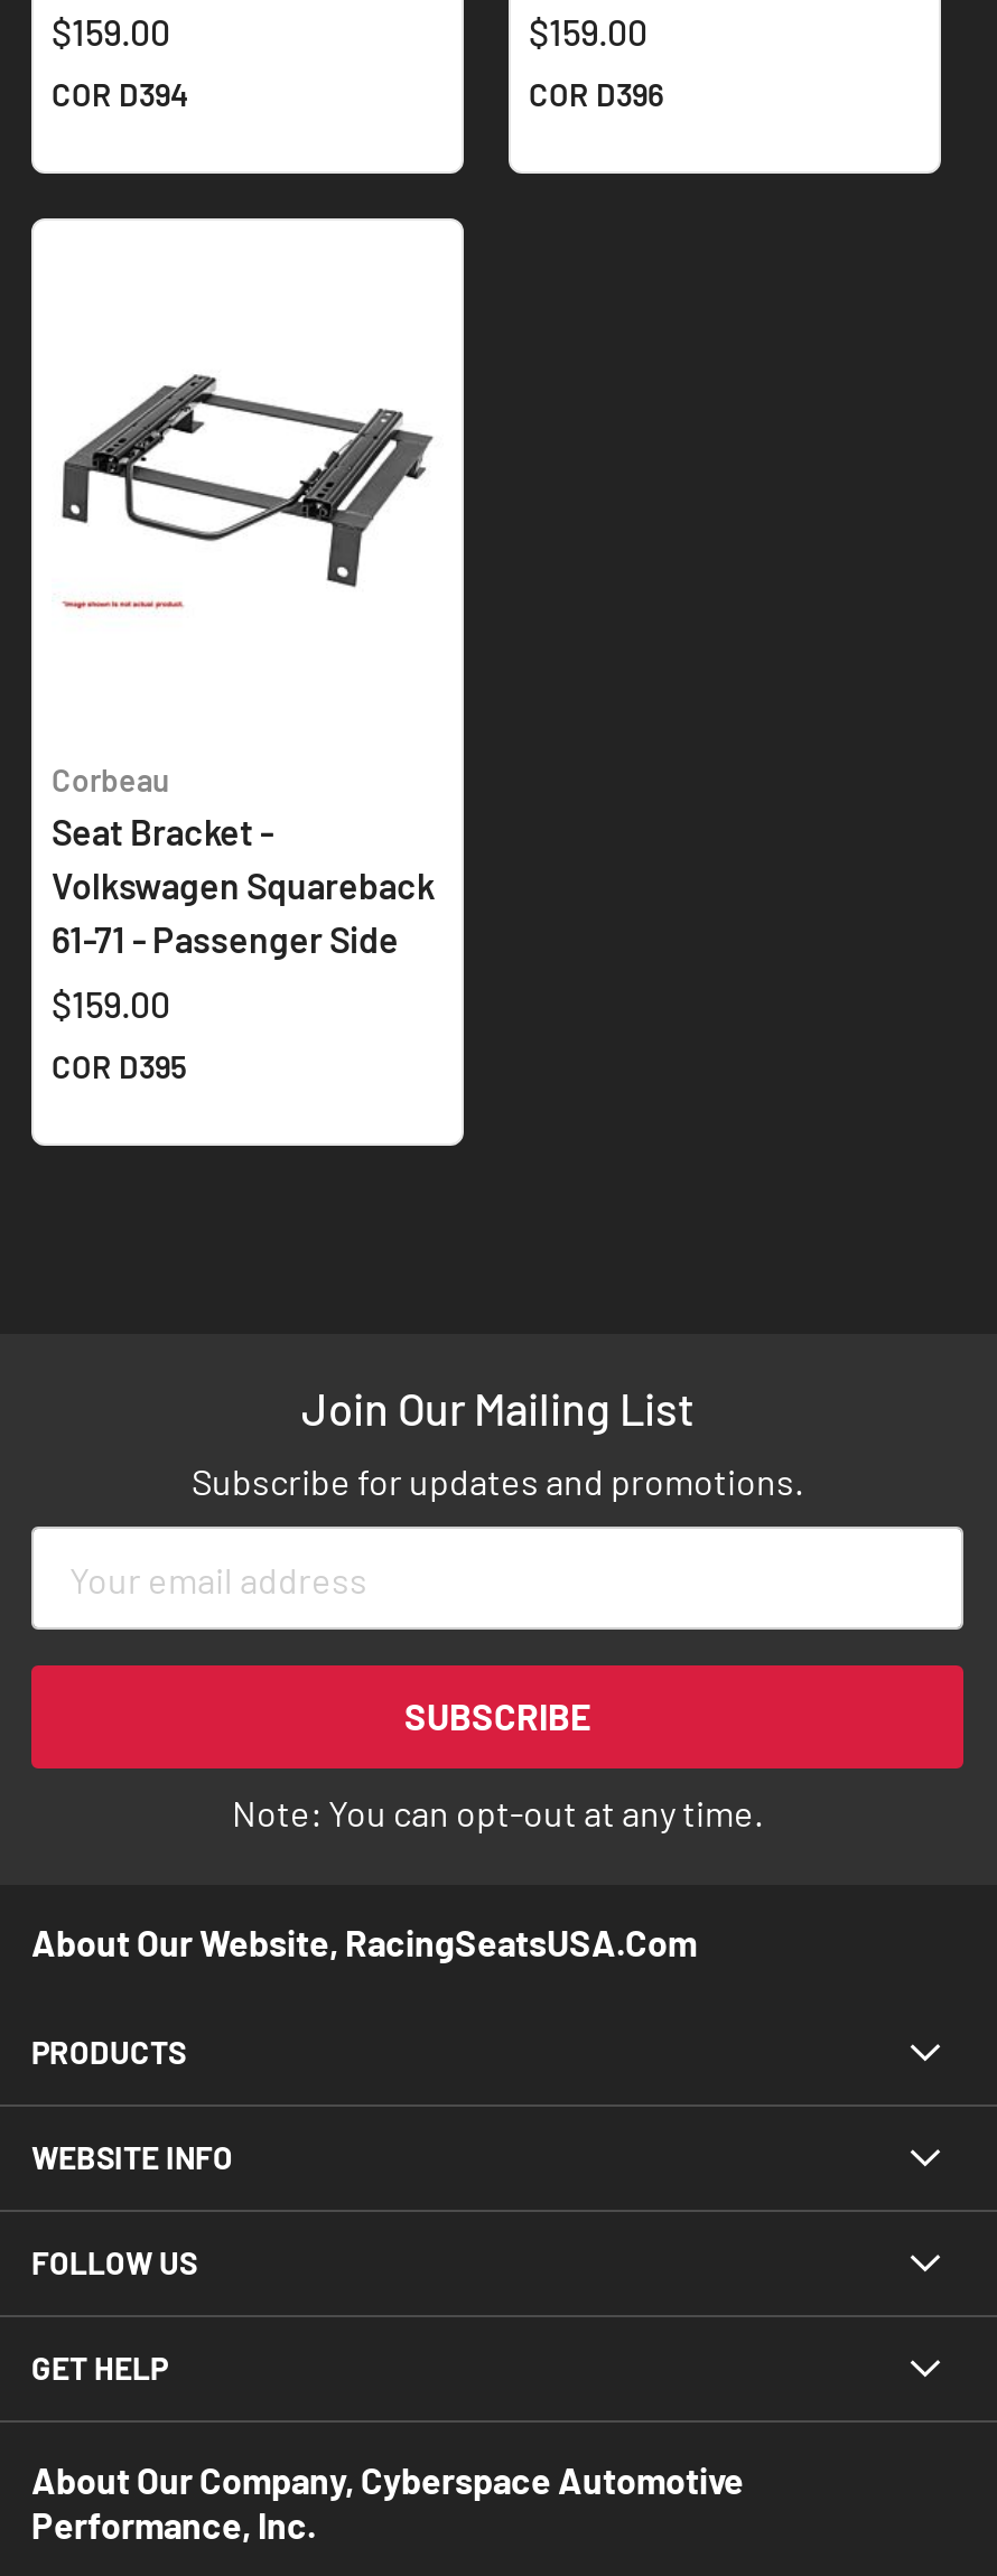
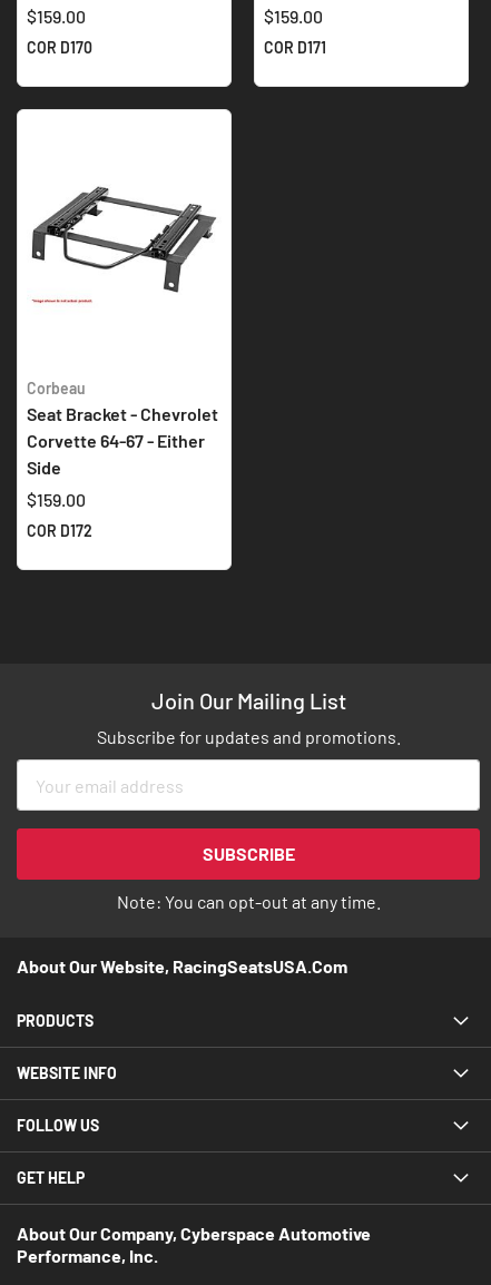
- COR D394
+ COR D170

- COR D396
+ COR D171

- Seat Bracket -
- Volkswagen Squareback
- 61-71 - Passenger Side
+ Seat Bracket - Chevrolet
+ Corvette 64-67 - Either
+ Side

- COR D395
+ COR D172
